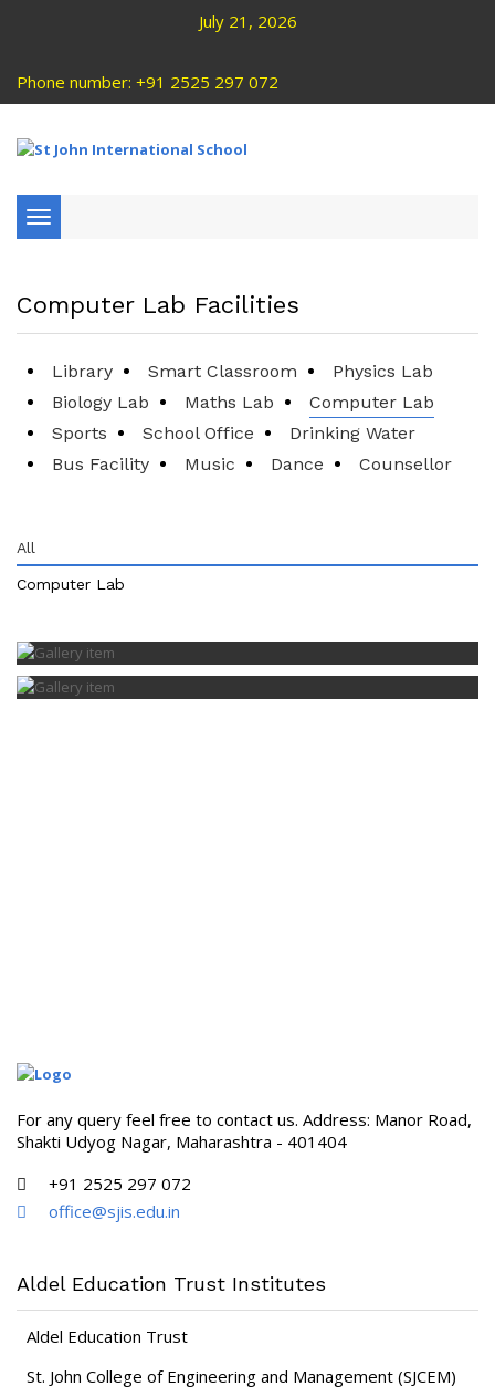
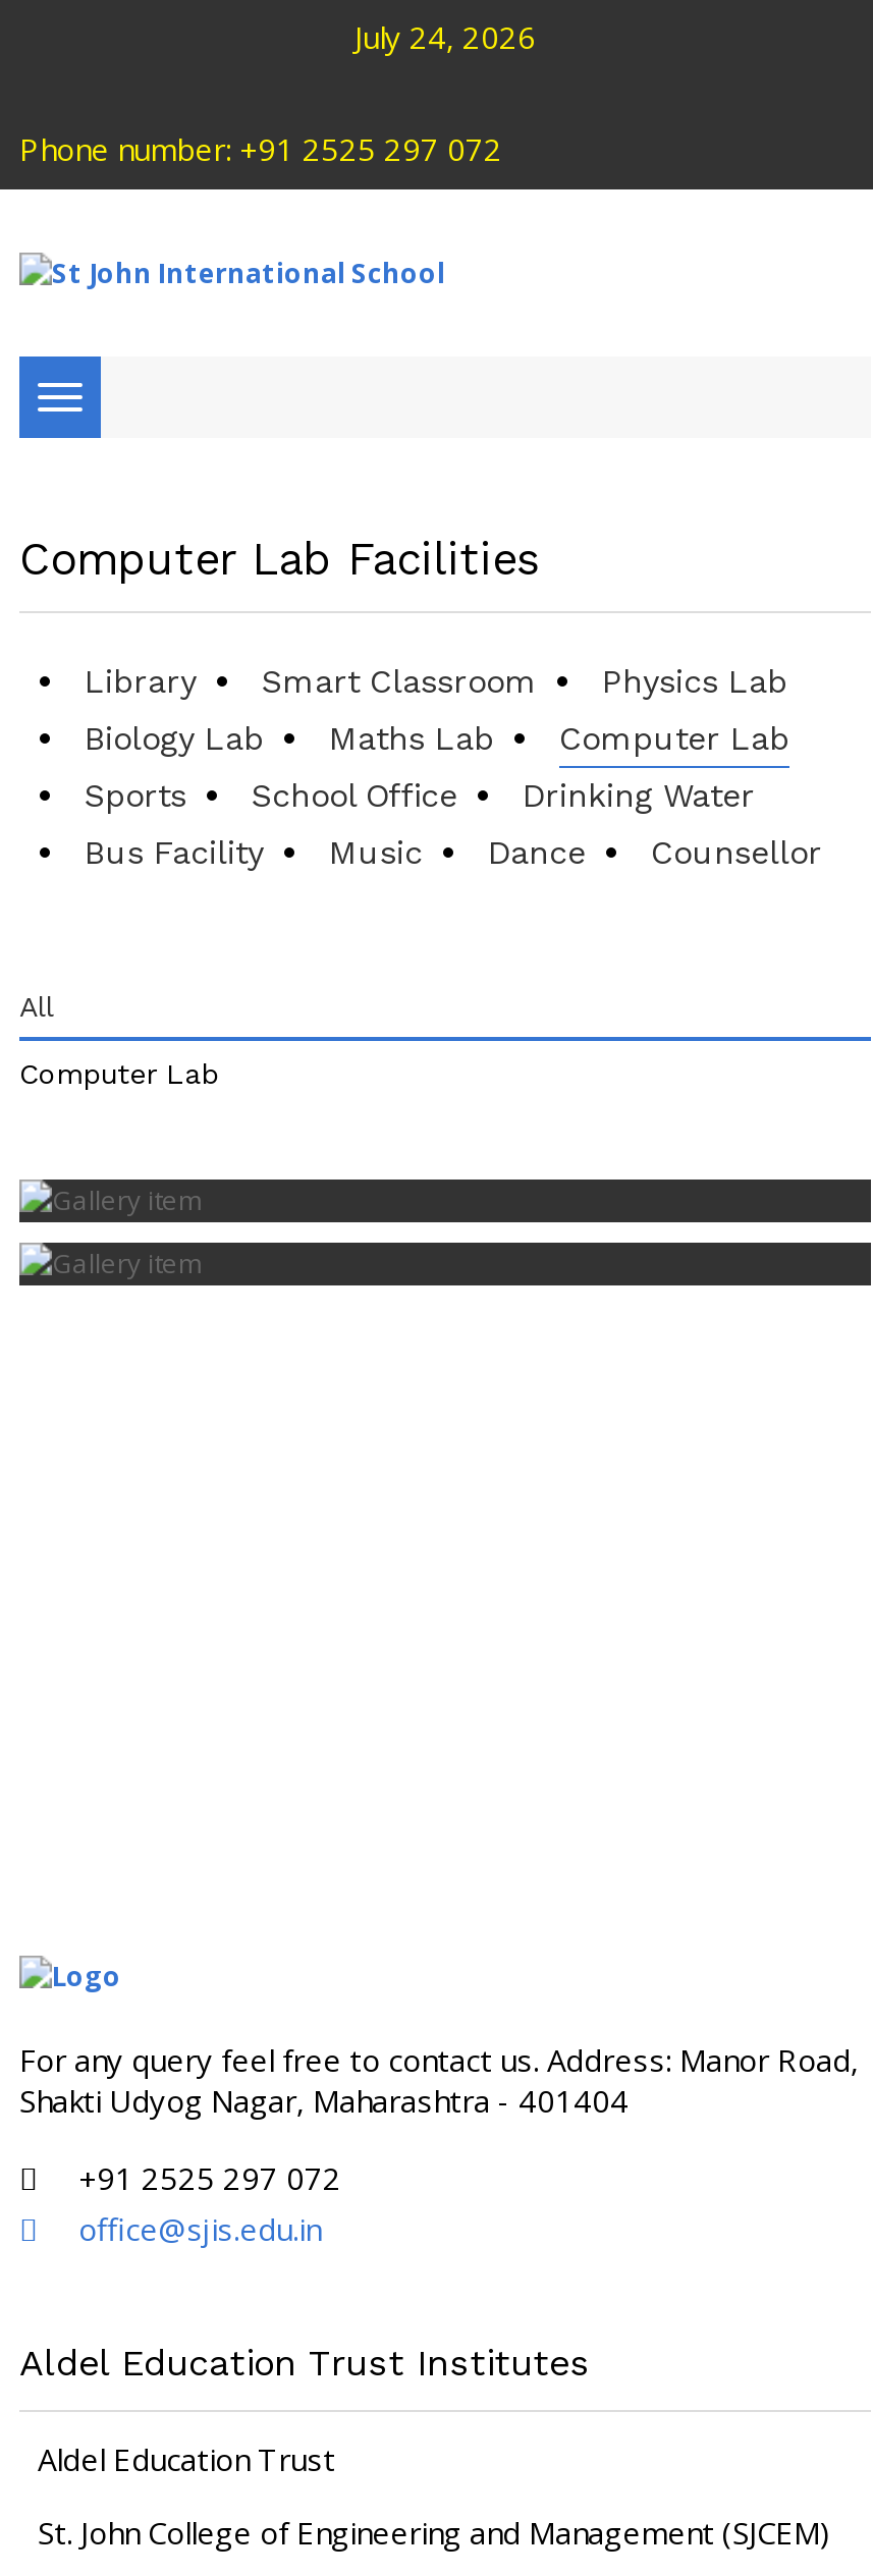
- July 21, 2026
+ July 24, 2026
